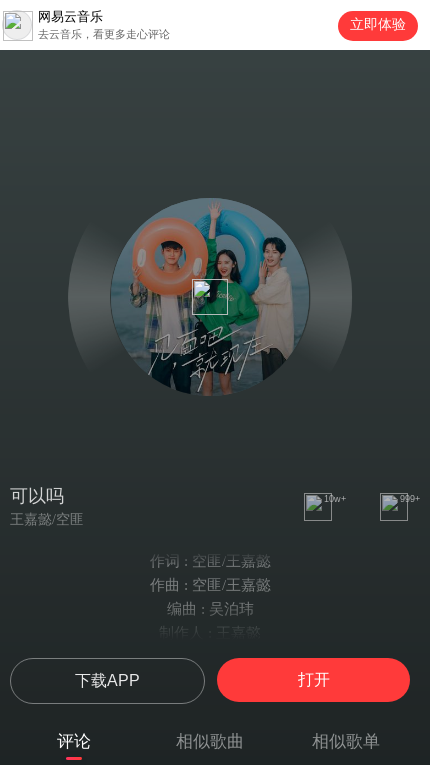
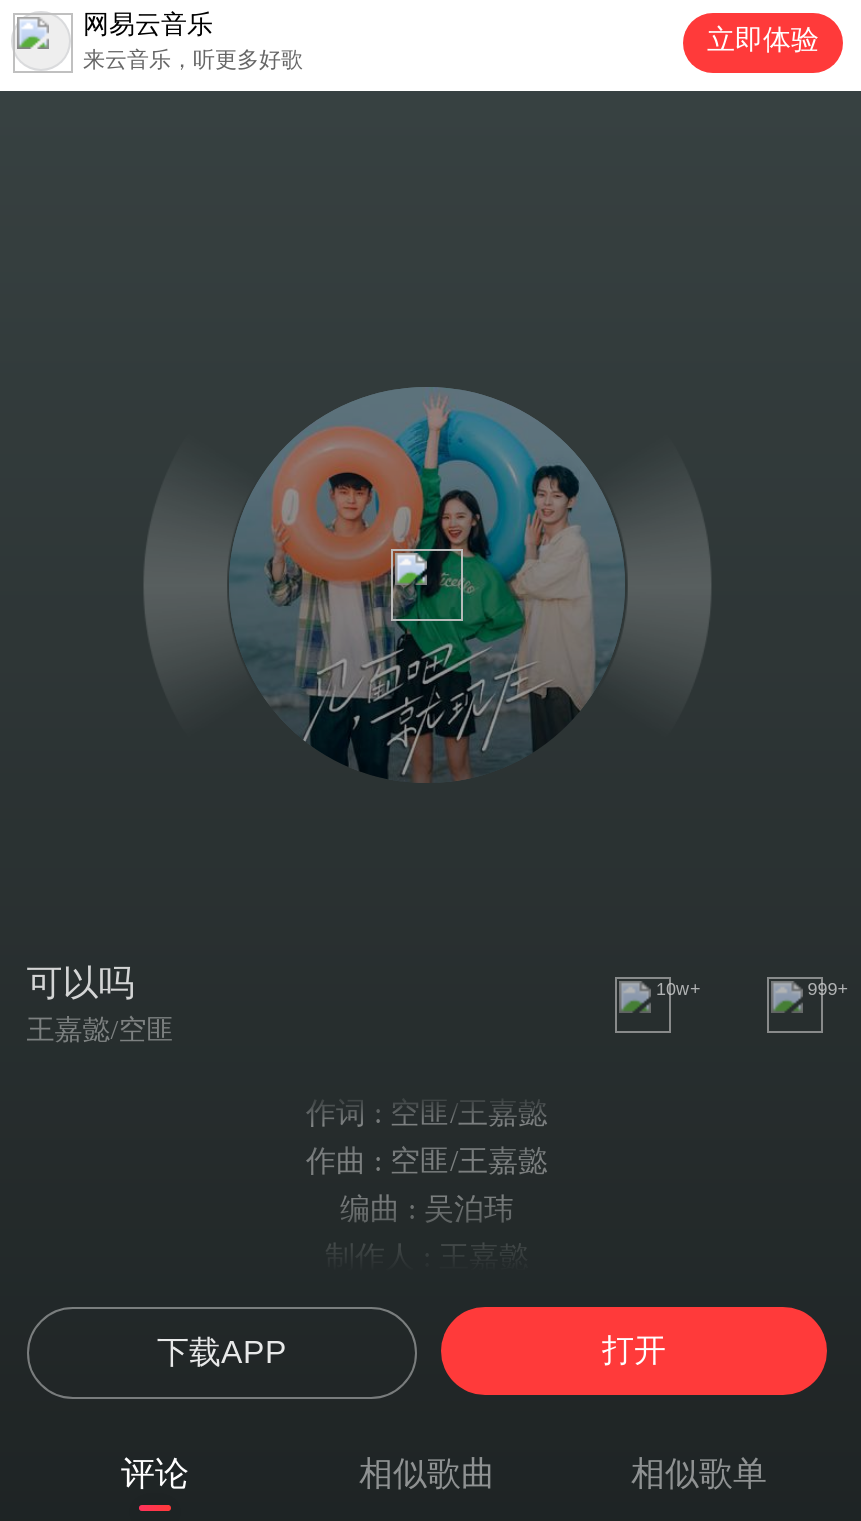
- 去云音乐，看更多走心评论
+ 来云音乐，听更多好歌
